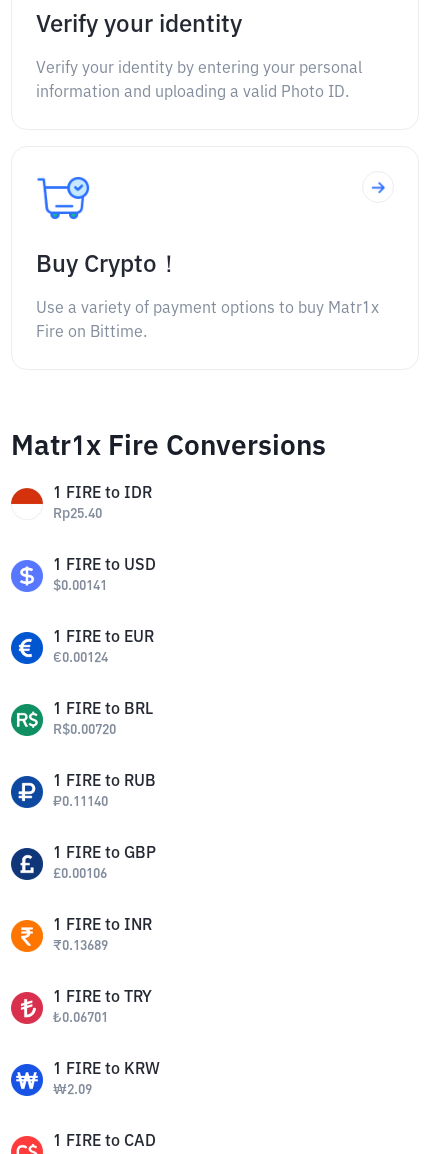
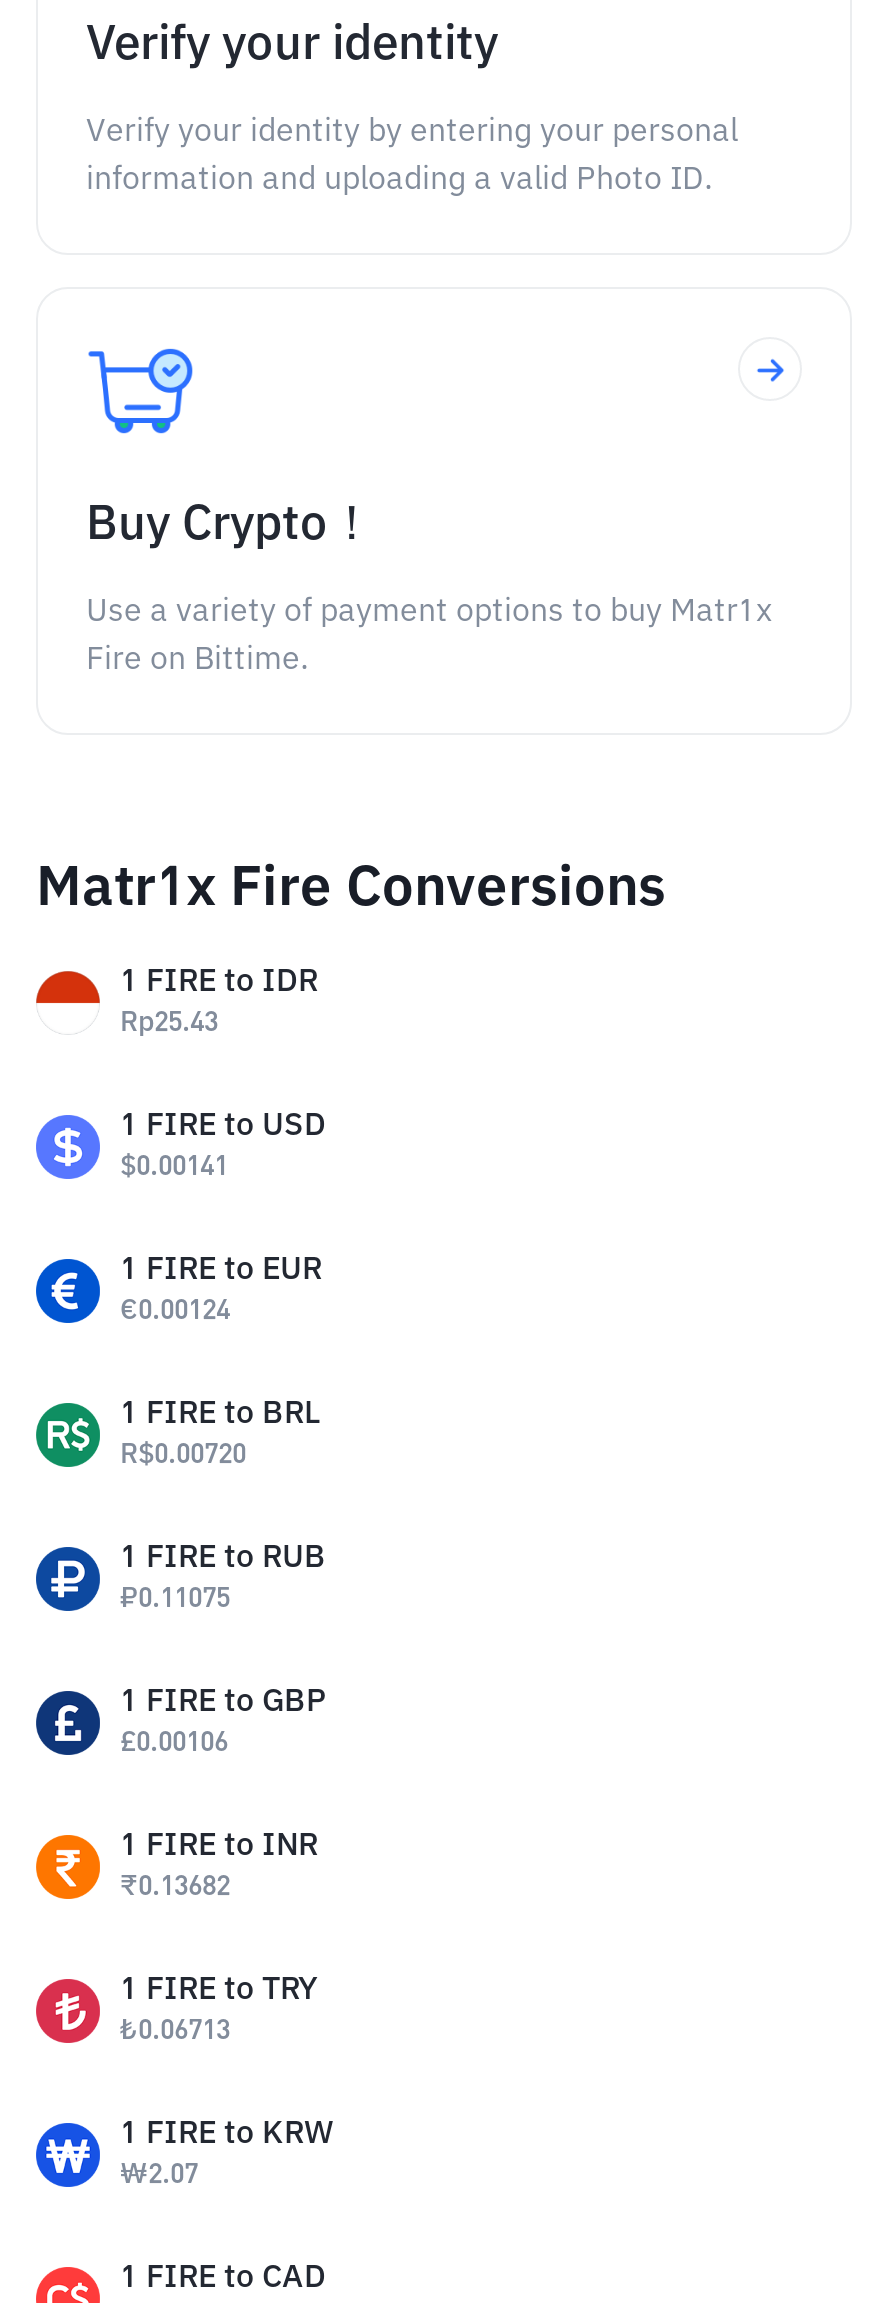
- Rp25.40
+ Rp25.43

- ₽0.11140
+ ₽0.11075

- ₹0.13689
+ ₹0.13682

- ₺0.06701
+ ₺0.06713

- ₩2.09
+ ₩2.07
